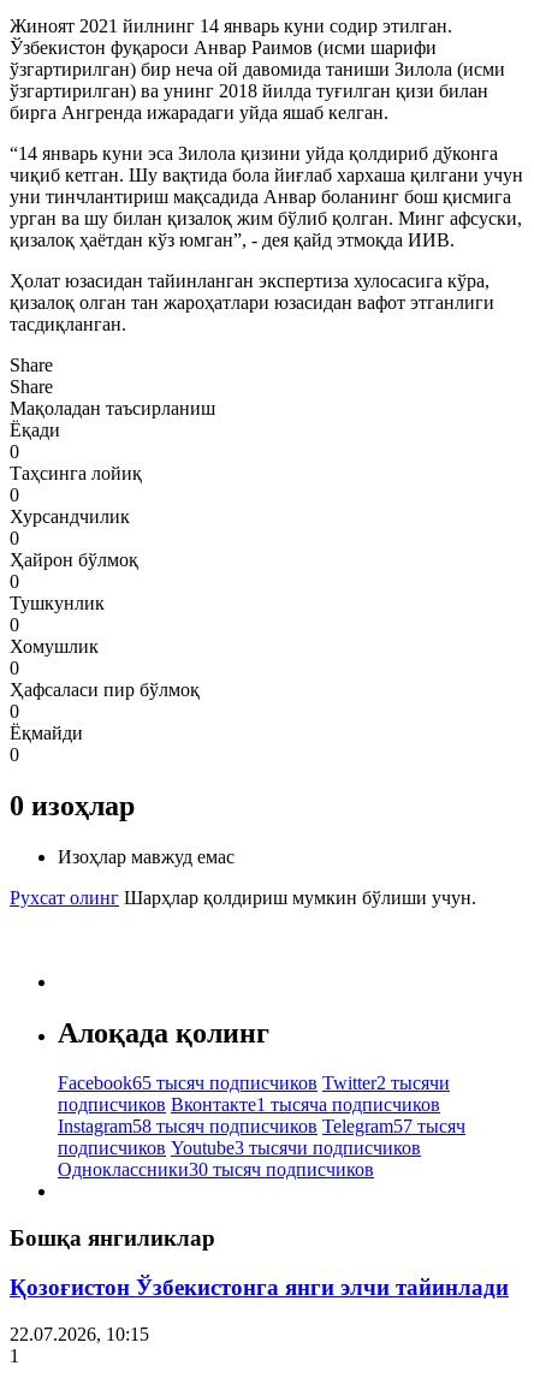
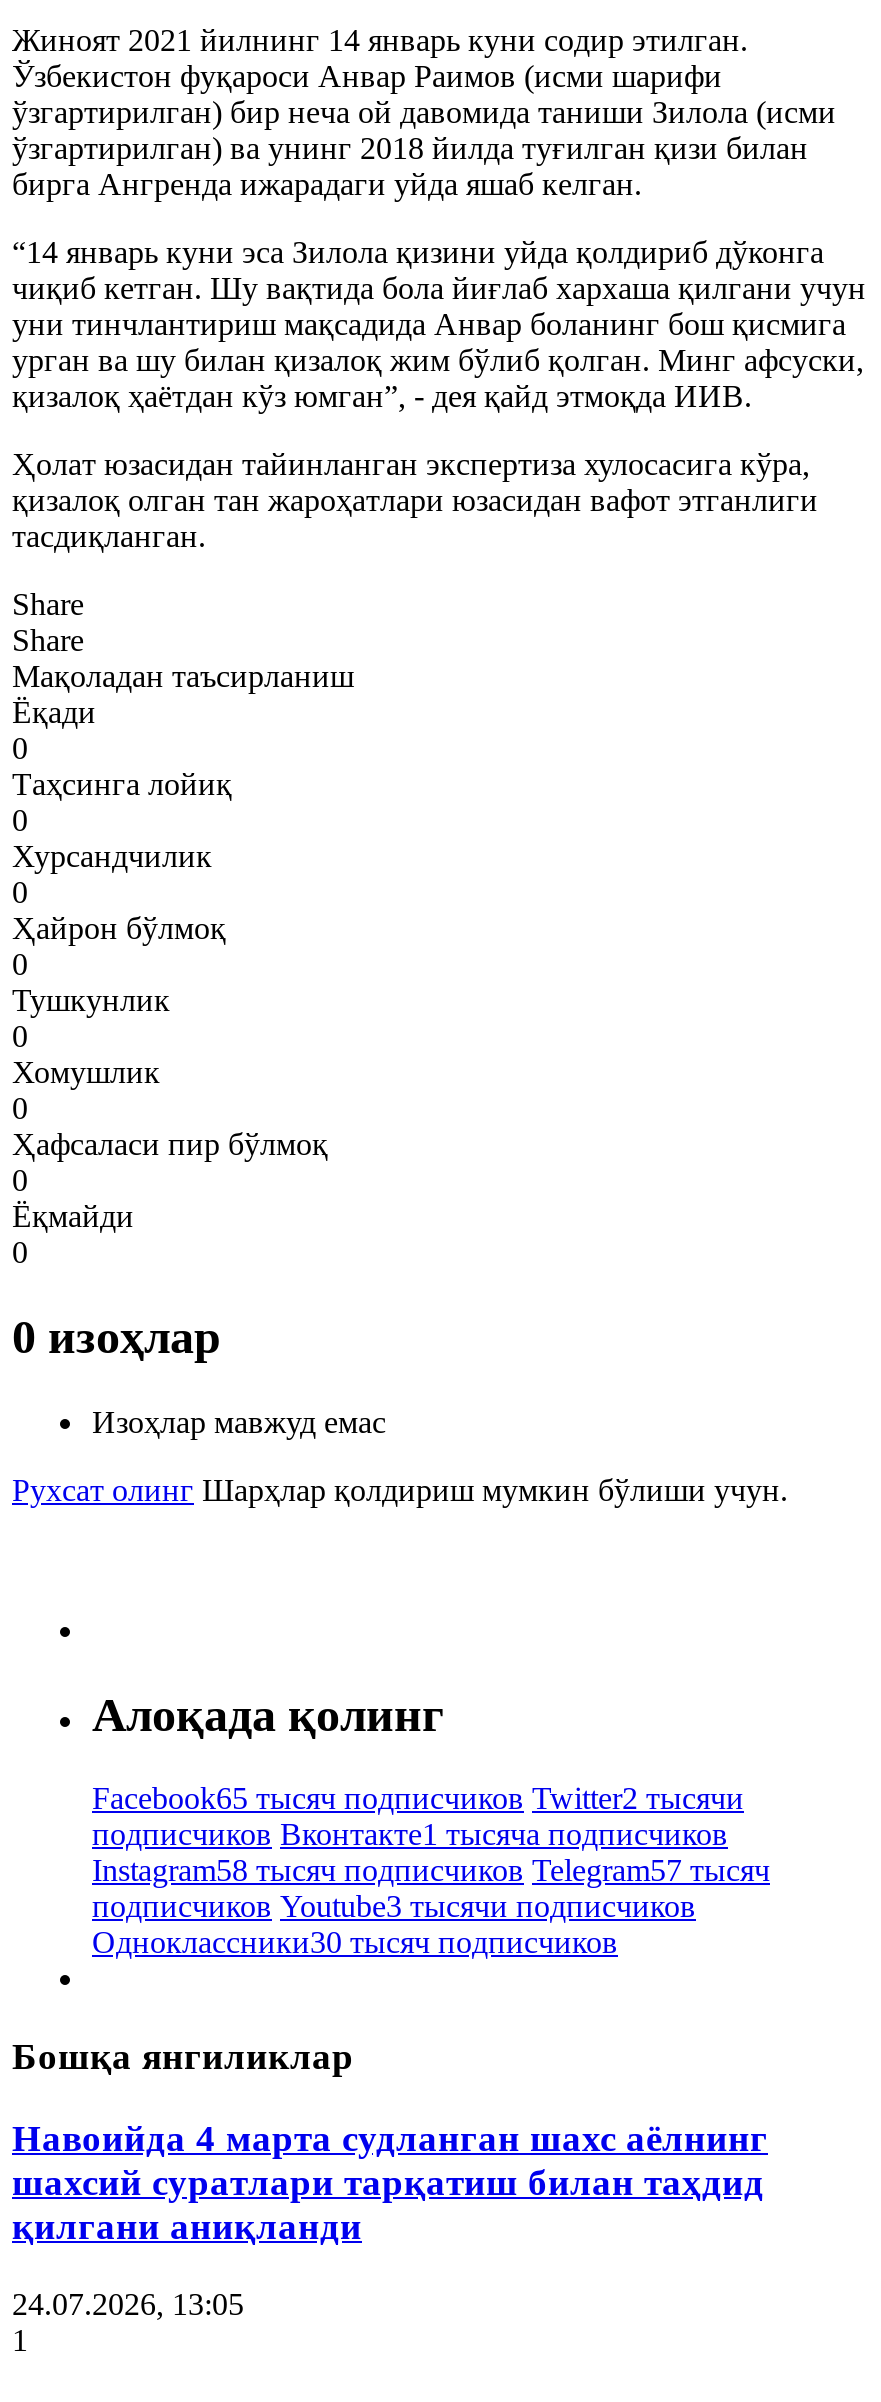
- Қозоғистон Ўзбекистонга янги элчи тайинлади
+ Навоийда 4 марта судланган шахс аёлнинг
+ шахсий суратлари тарқатиш билан таҳдид
+ қилгани аниқланди

- 22.07.2026, 10:15
+ 24.07.2026, 13:05
